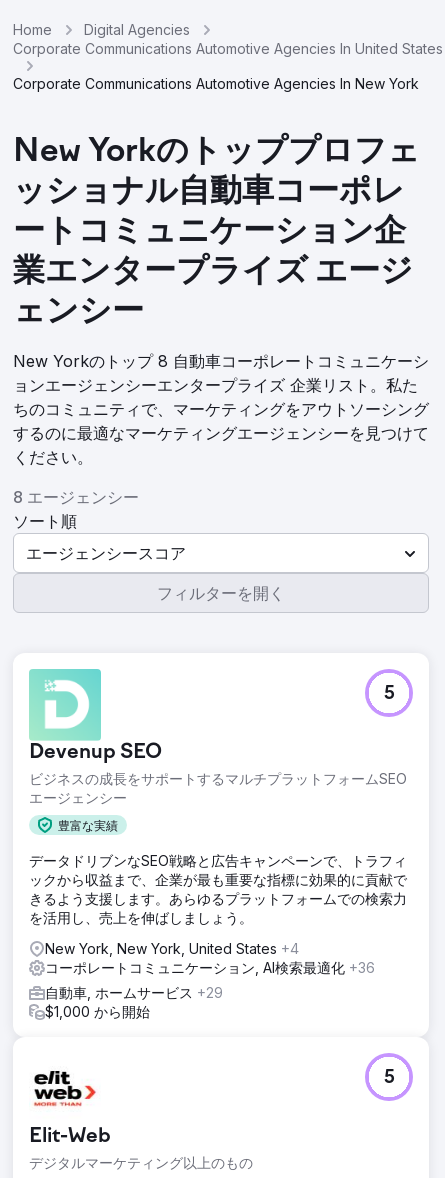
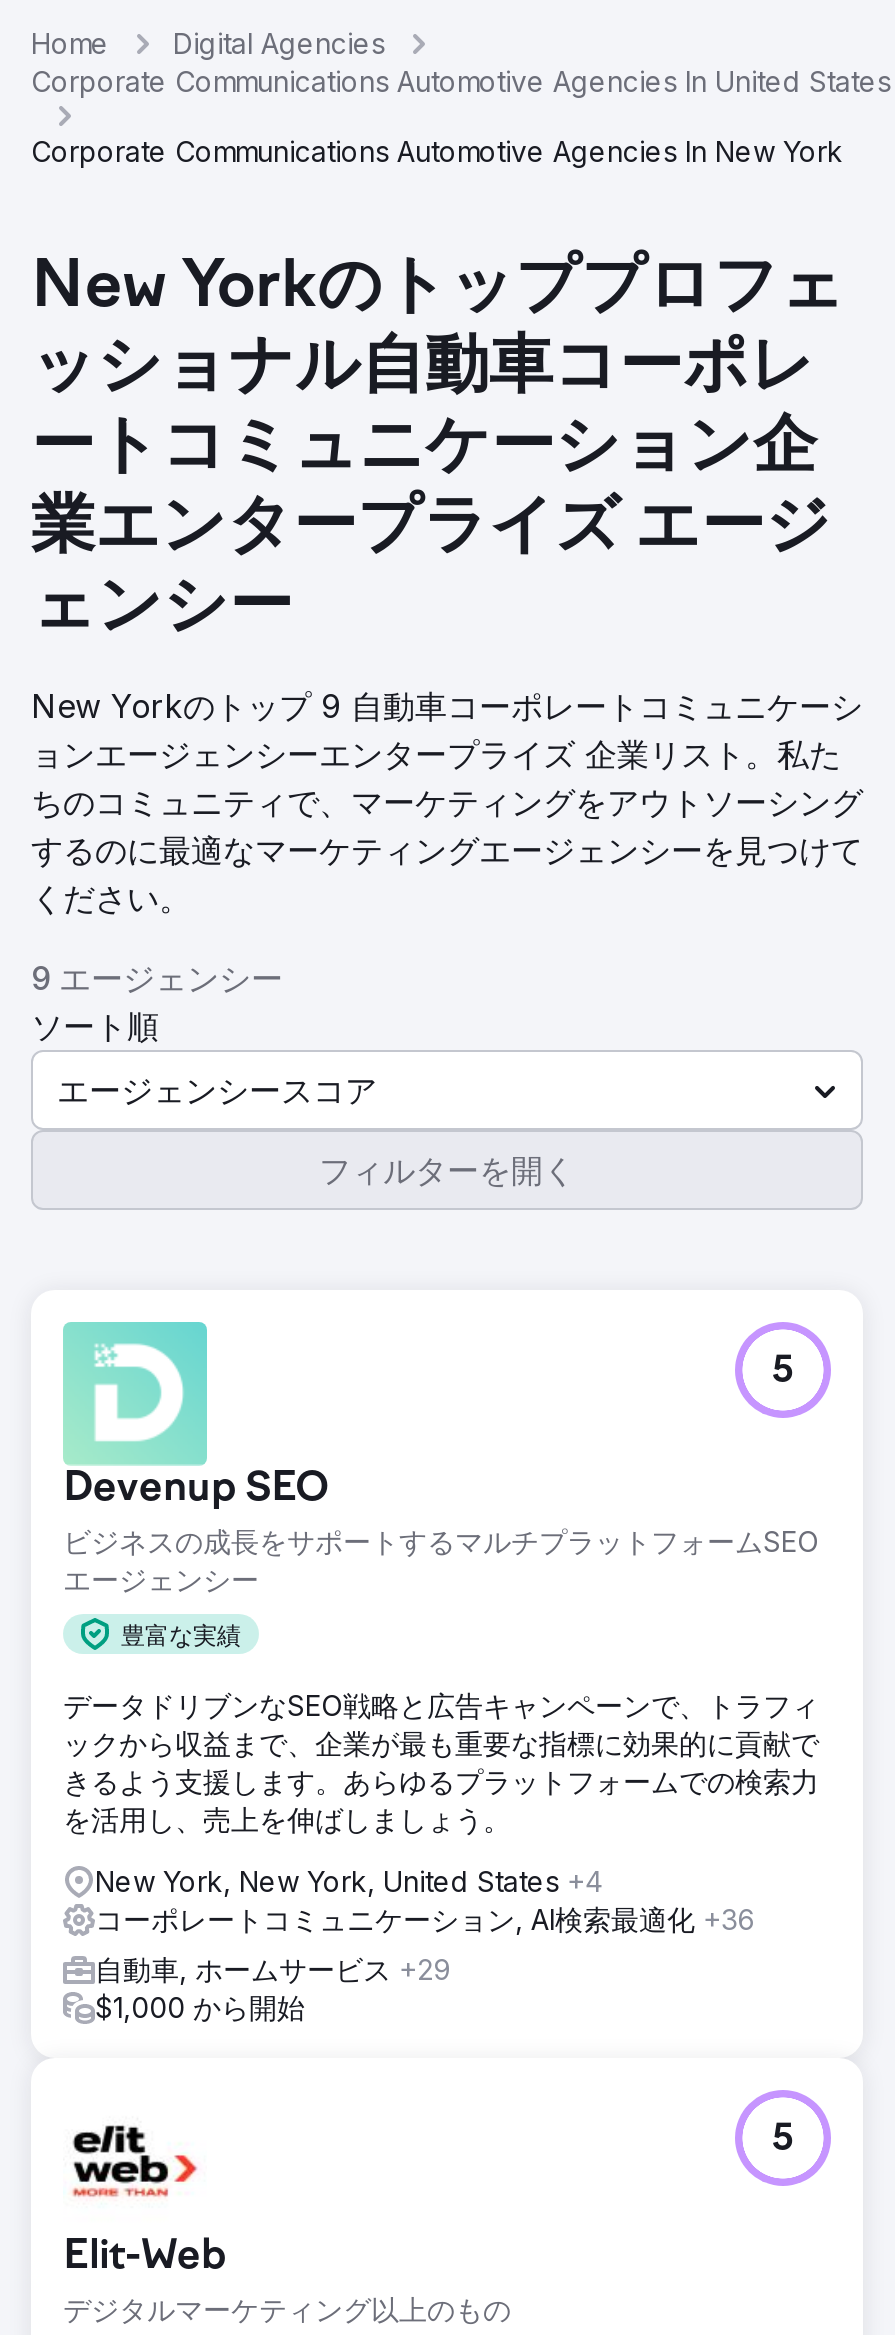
- New Yorkのトップ 8 自動車コーポレートコミュニケーシ
+ New Yorkのトップ 9 自動車コーポレートコミュニケーシ

- 8 エージェンシー
+ 9 エージェンシー
